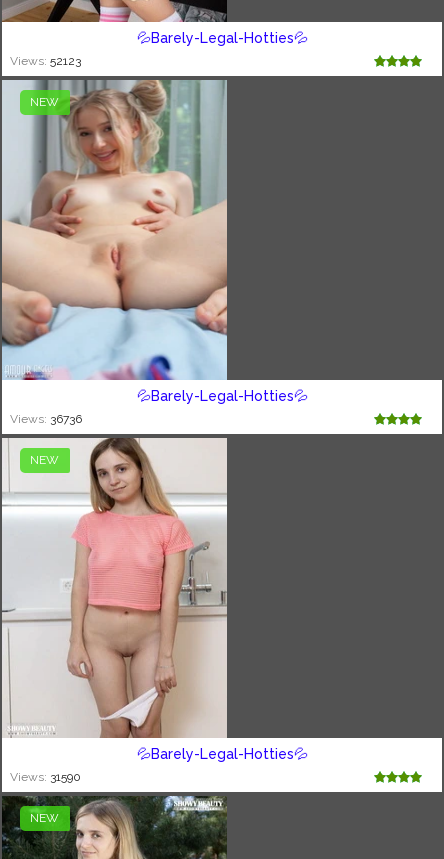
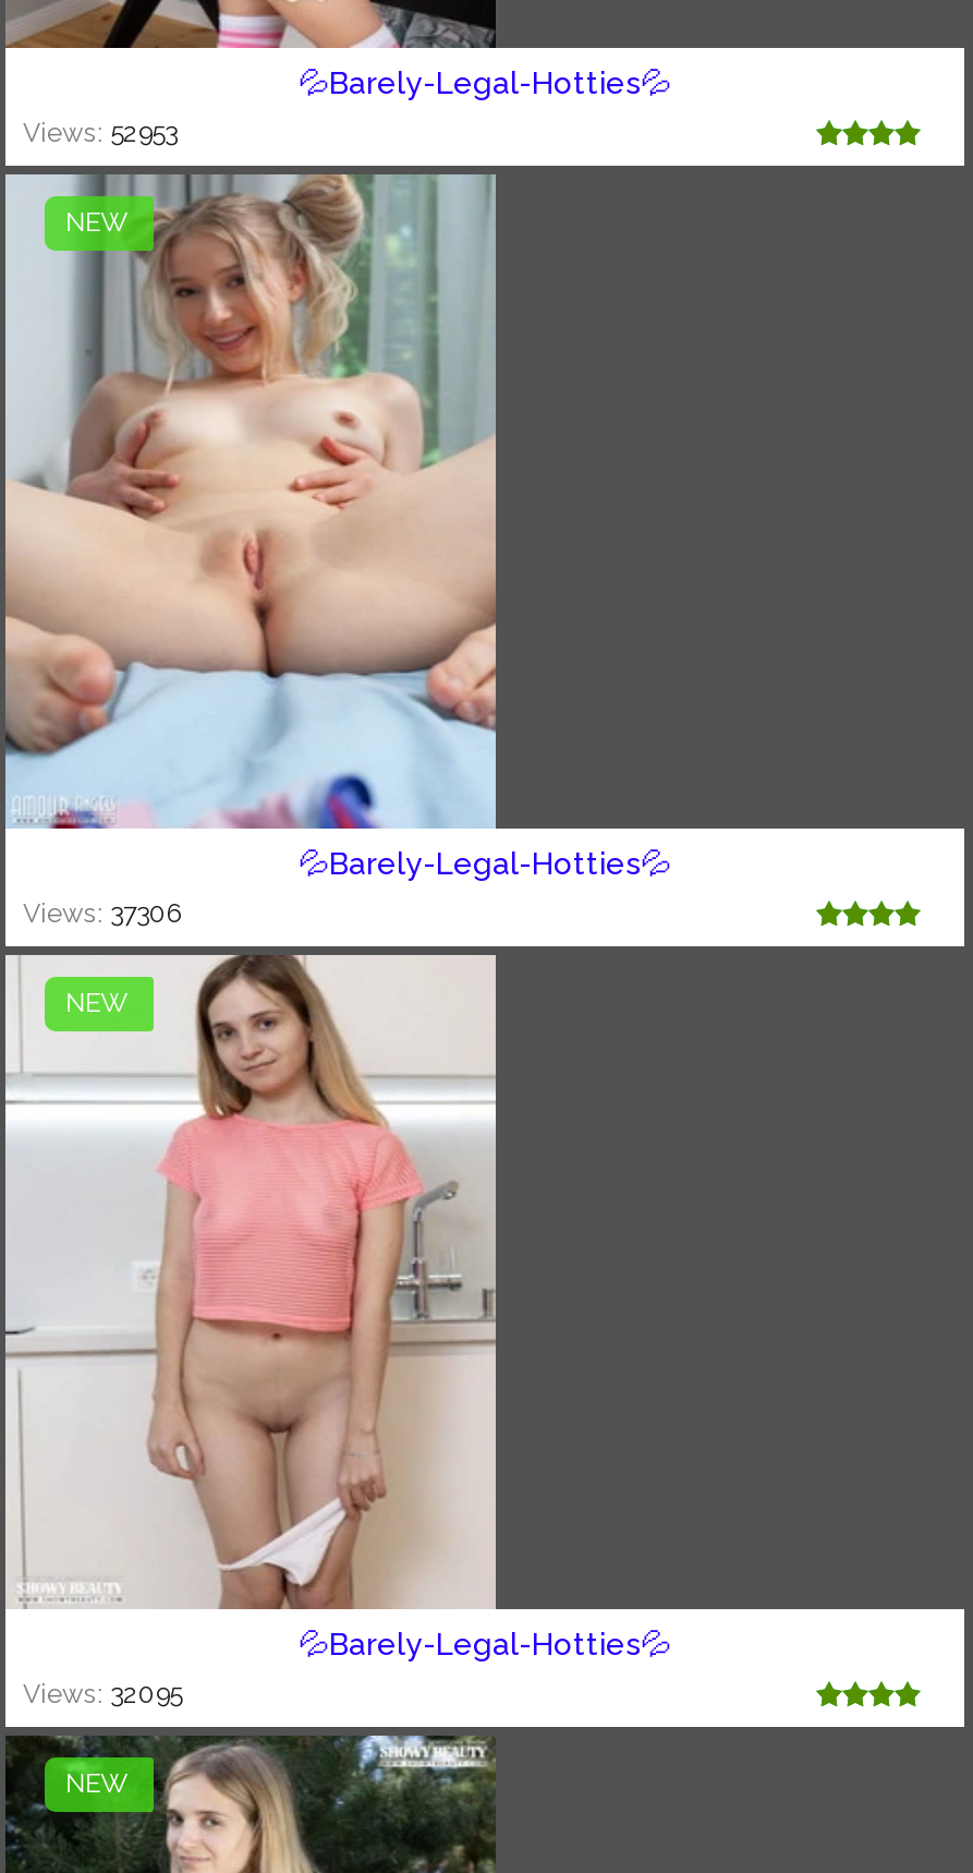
- Views: 52123
+ Views: 52953

- Views: 36736
+ Views: 37306

- Views: 31590
+ Views: 32095
